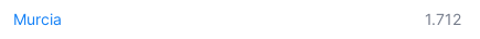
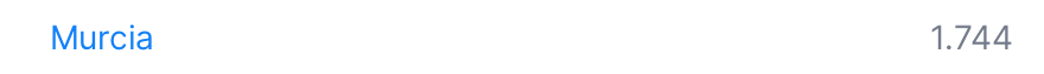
- 1.712
+ 1.744
